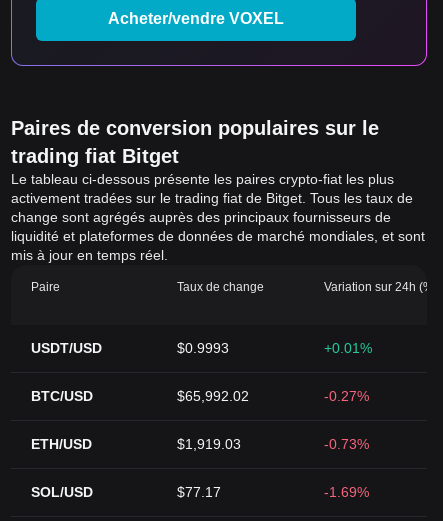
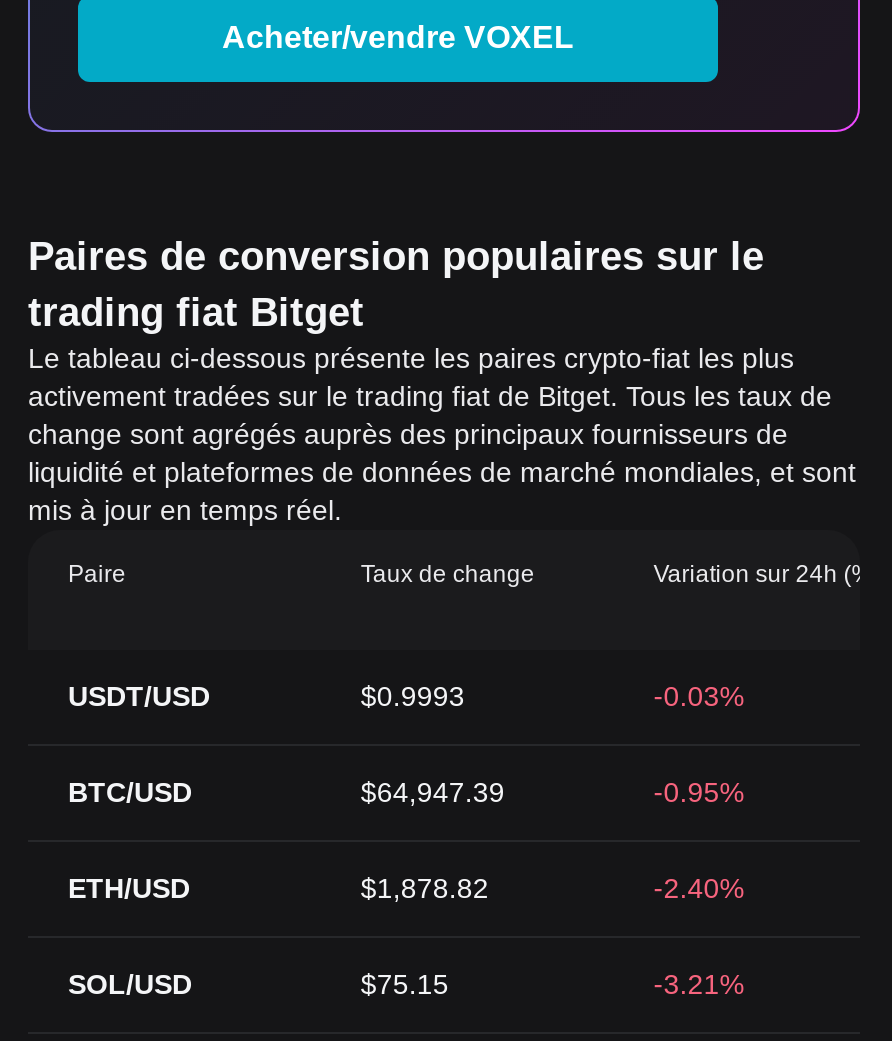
- +0.01%
+ -0.03%

- $65,992.02
+ $64,947.39

- -0.27%
+ -0.95%

- $1,919.03
+ $1,878.82

- -0.73%
+ -2.40%

- $77.17
+ $75.15

- -1.69%
+ -3.21%
